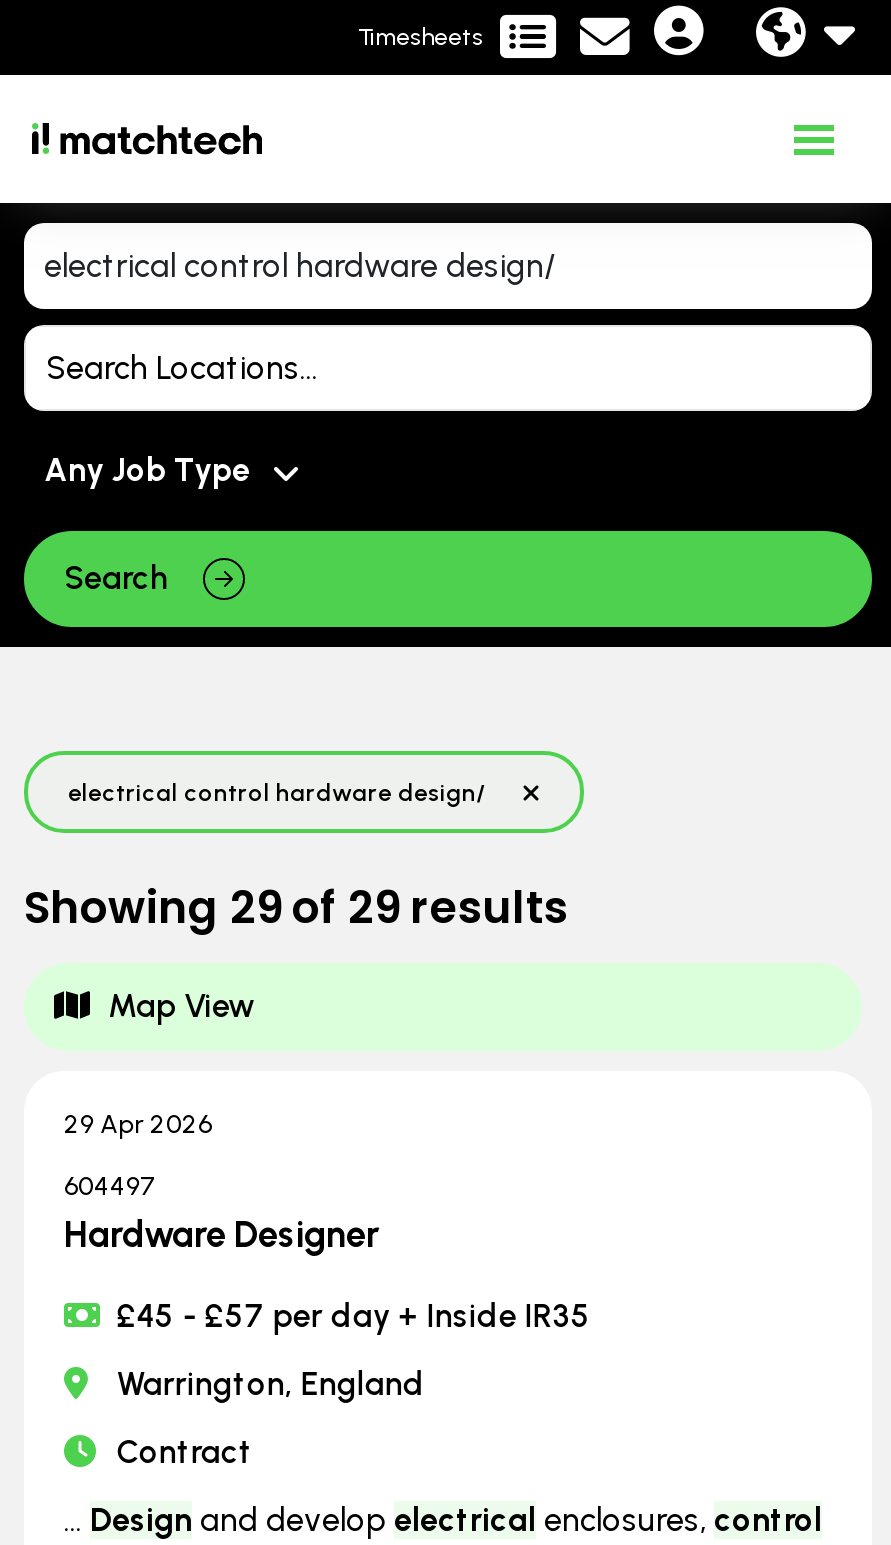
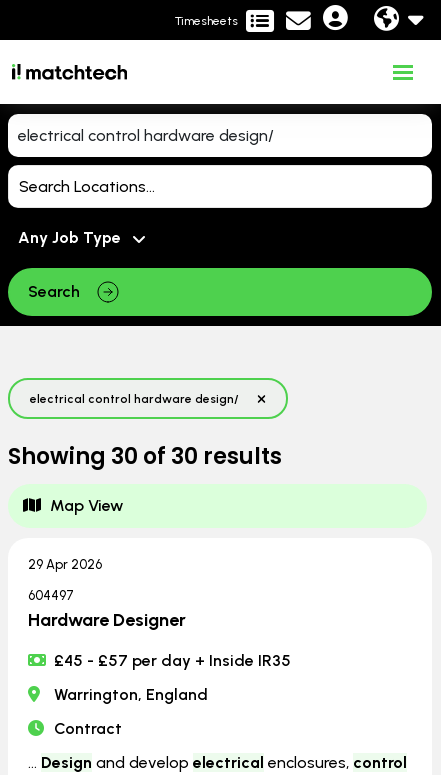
- Showing 29 of 29 results
+ Showing 30 of 30 results
